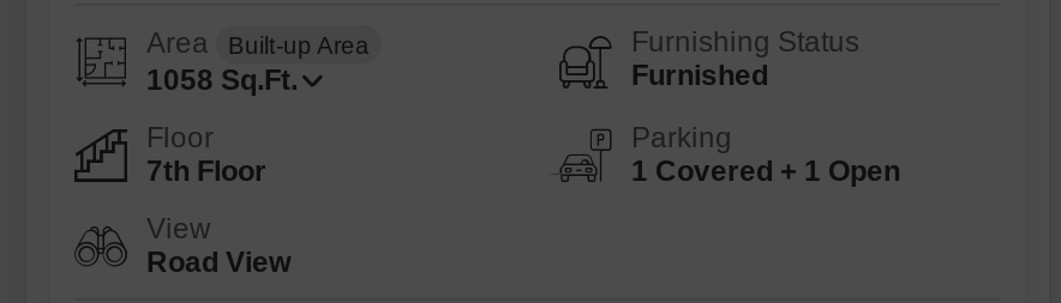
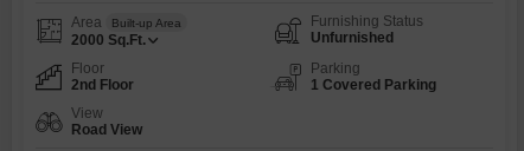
- 1058 Sq.Ft.
+ 2000 Sq.Ft.

- Furnished
+ Unfurnished

- 7th Floor
+ 2nd Floor

- 1 Covered + 1 Open
+ 1 Covered Parking
